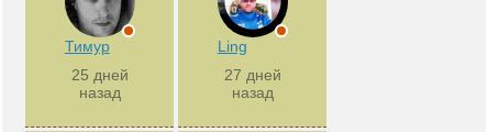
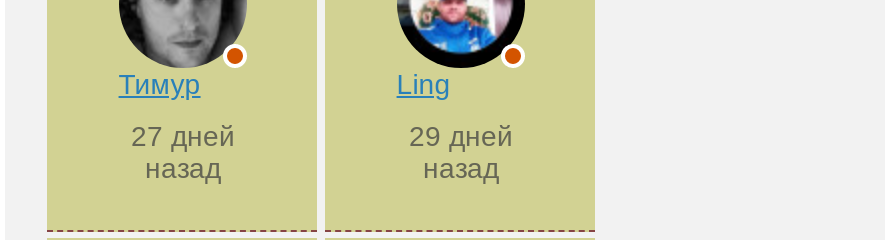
- 25 дней
+ 27 дней

- 27 дней
+ 29 дней
